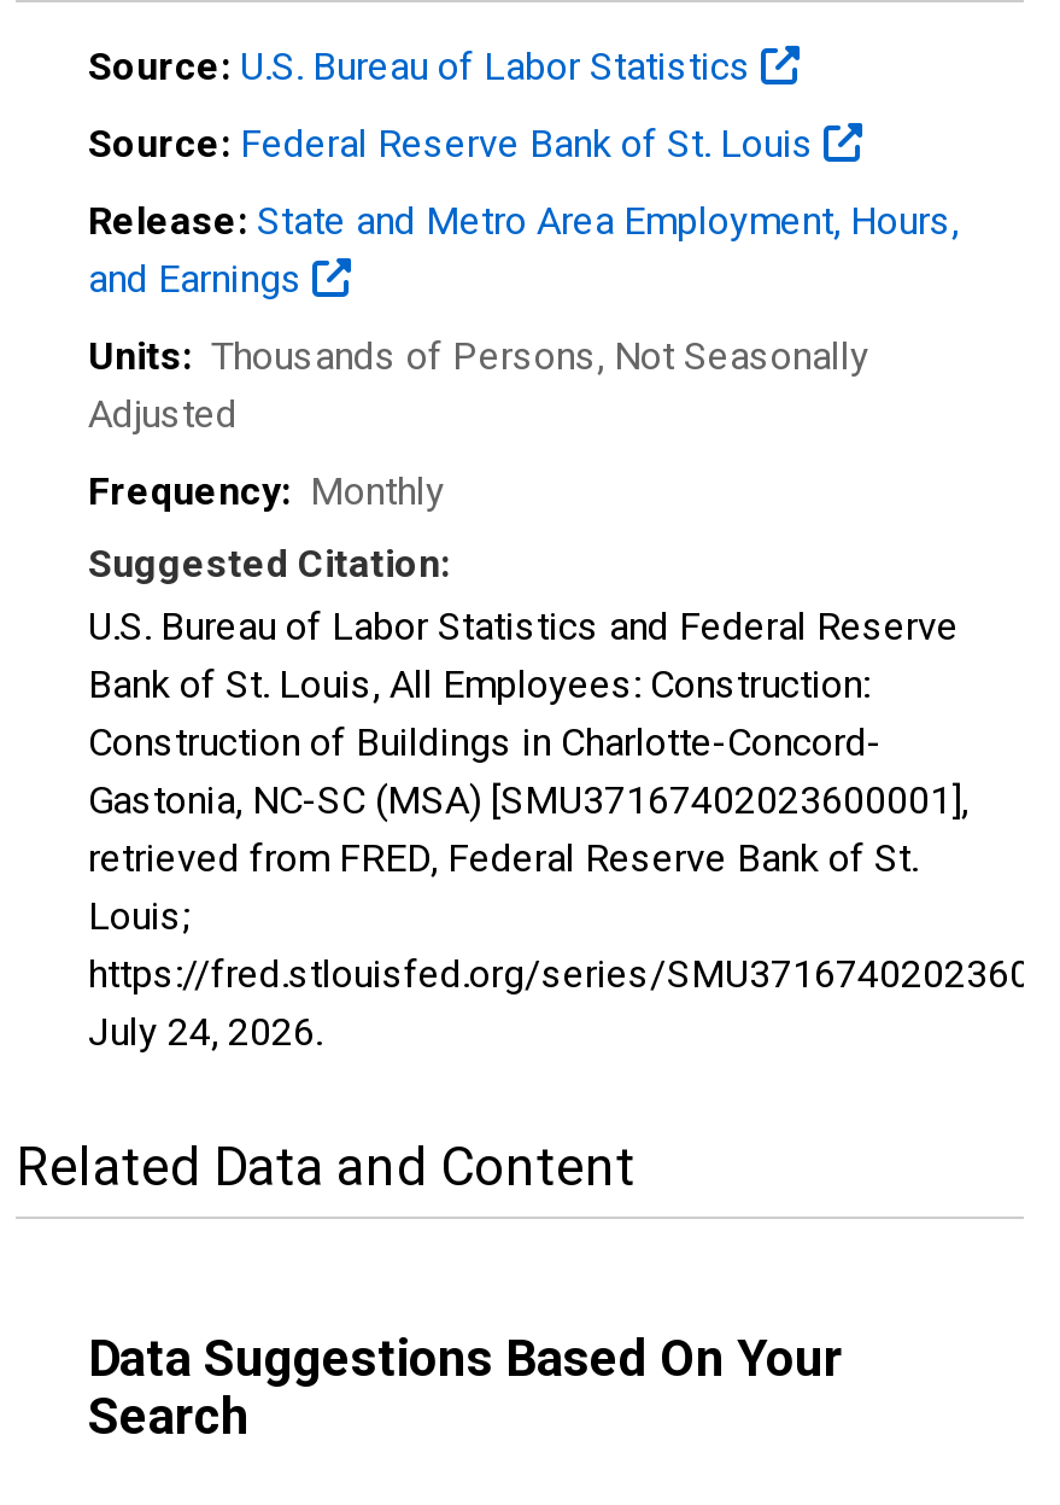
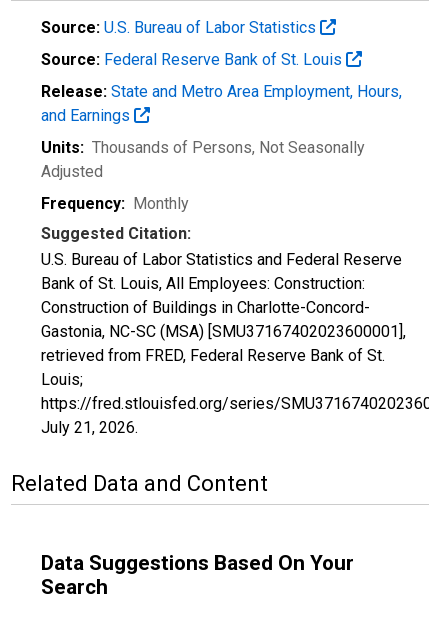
- July 24, 2026.
+ July 21, 2026.
